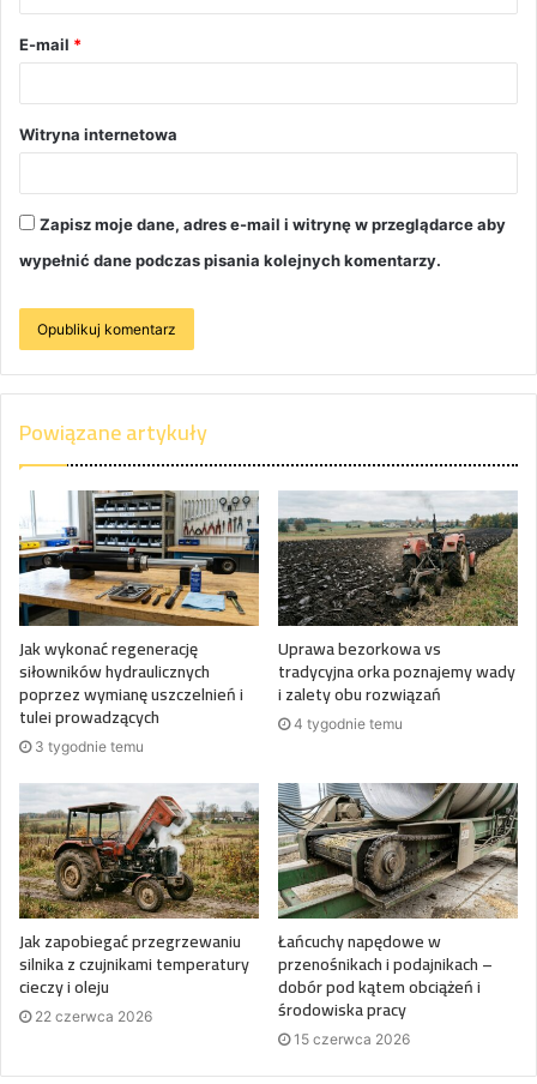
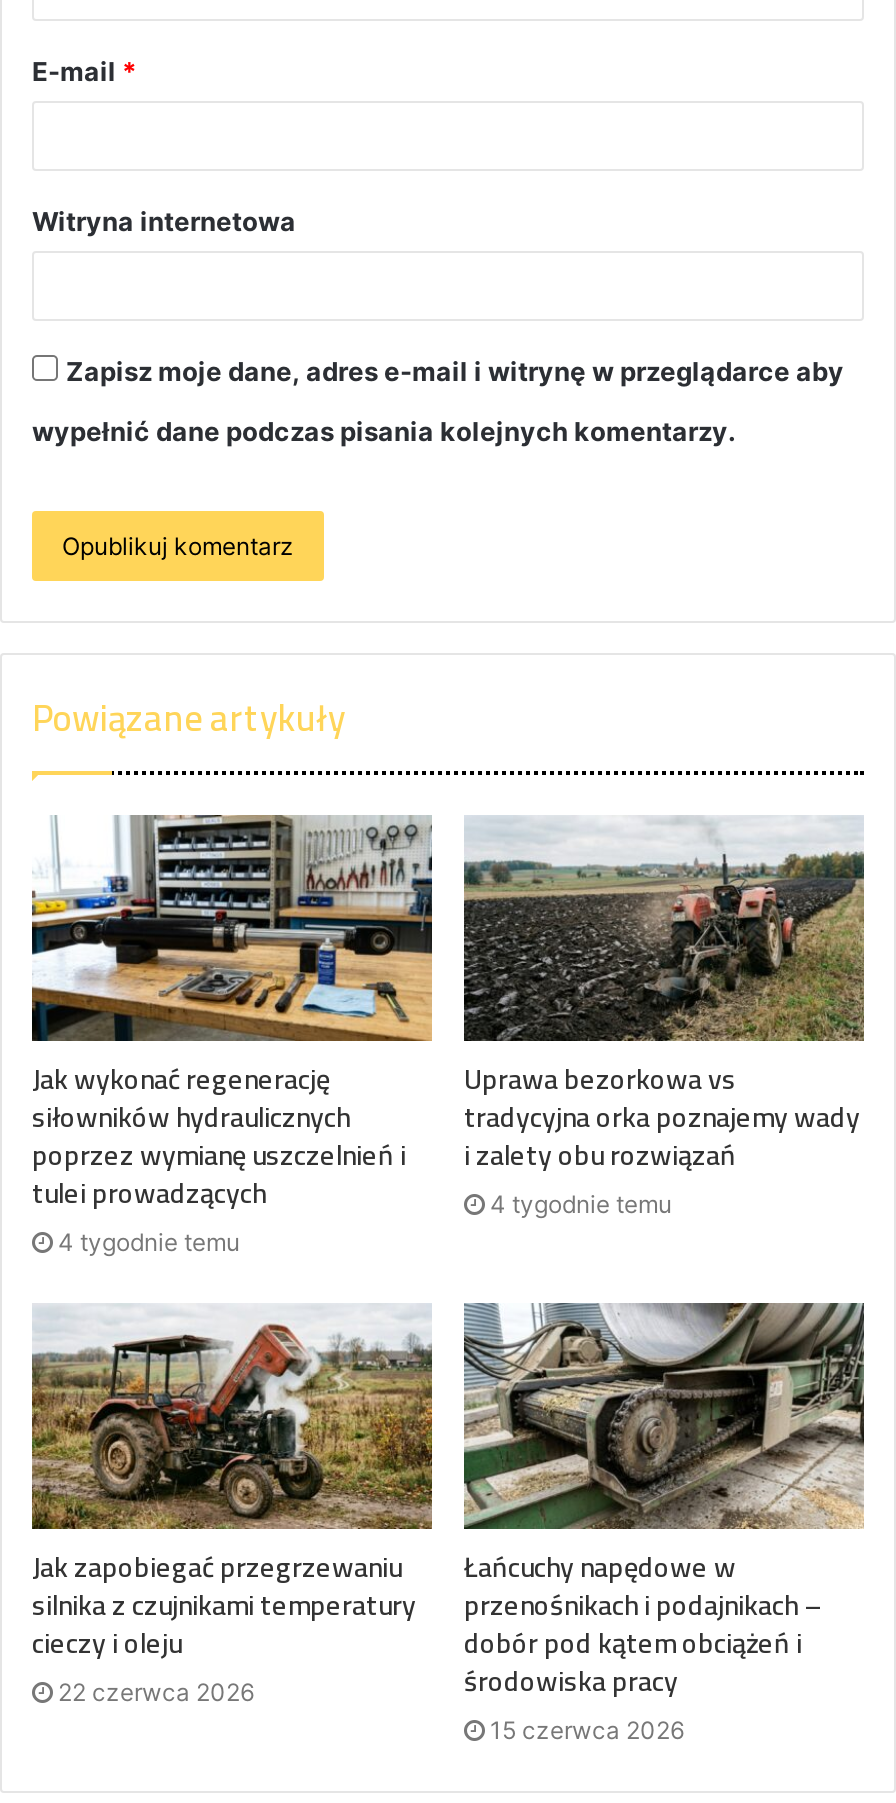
- 3 tygodnie temu
+ 4 tygodnie temu
